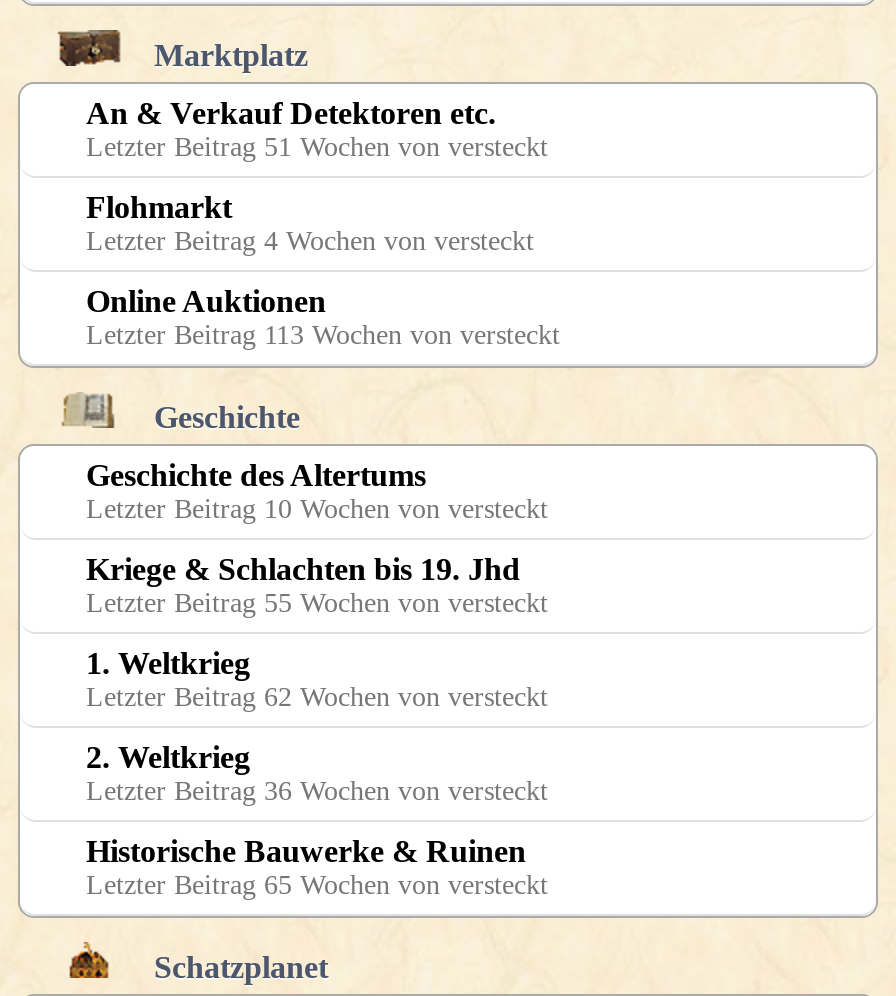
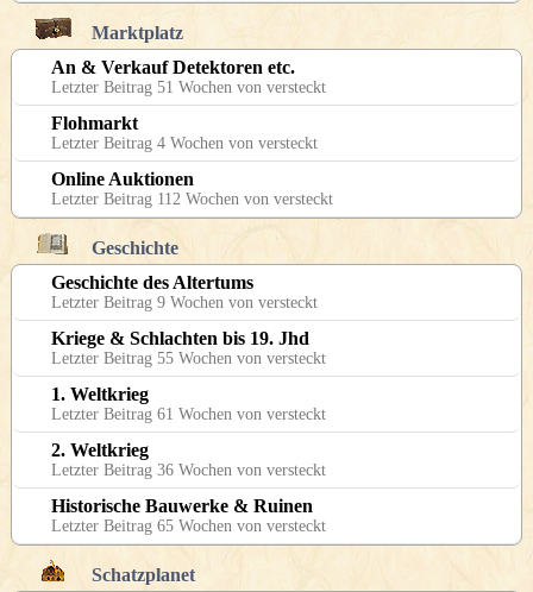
- Letzter Beitrag 113 Wochen von versteckt
+ Letzter Beitrag 112 Wochen von versteckt

- Letzter Beitrag 10 Wochen von versteckt
+ Letzter Beitrag 9 Wochen von versteckt

- Letzter Beitrag 62 Wochen von versteckt
+ Letzter Beitrag 61 Wochen von versteckt
